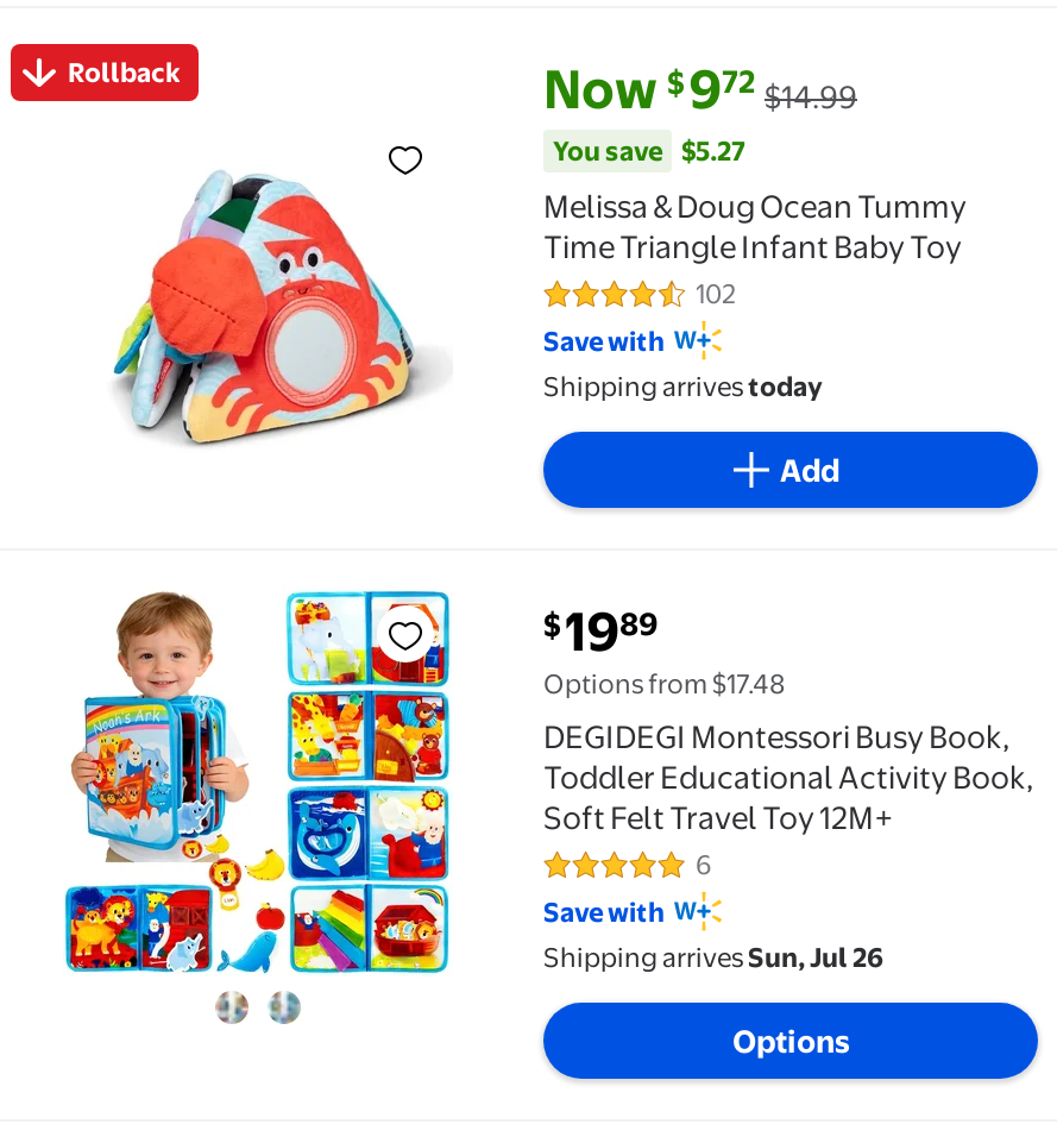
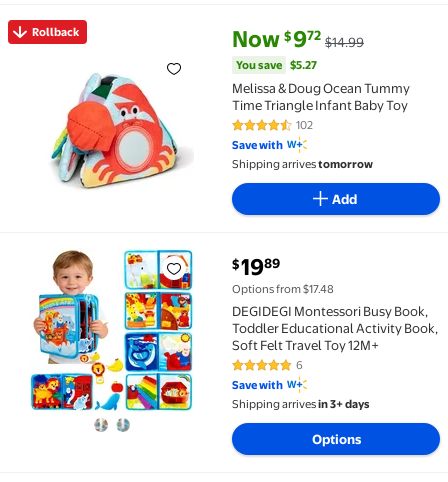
- Shipping arrivestoday
+ Shipping arrivestomorrow

- Shipping arrives Sun, Jul 26
+ Shipping arrives in 3+ days
